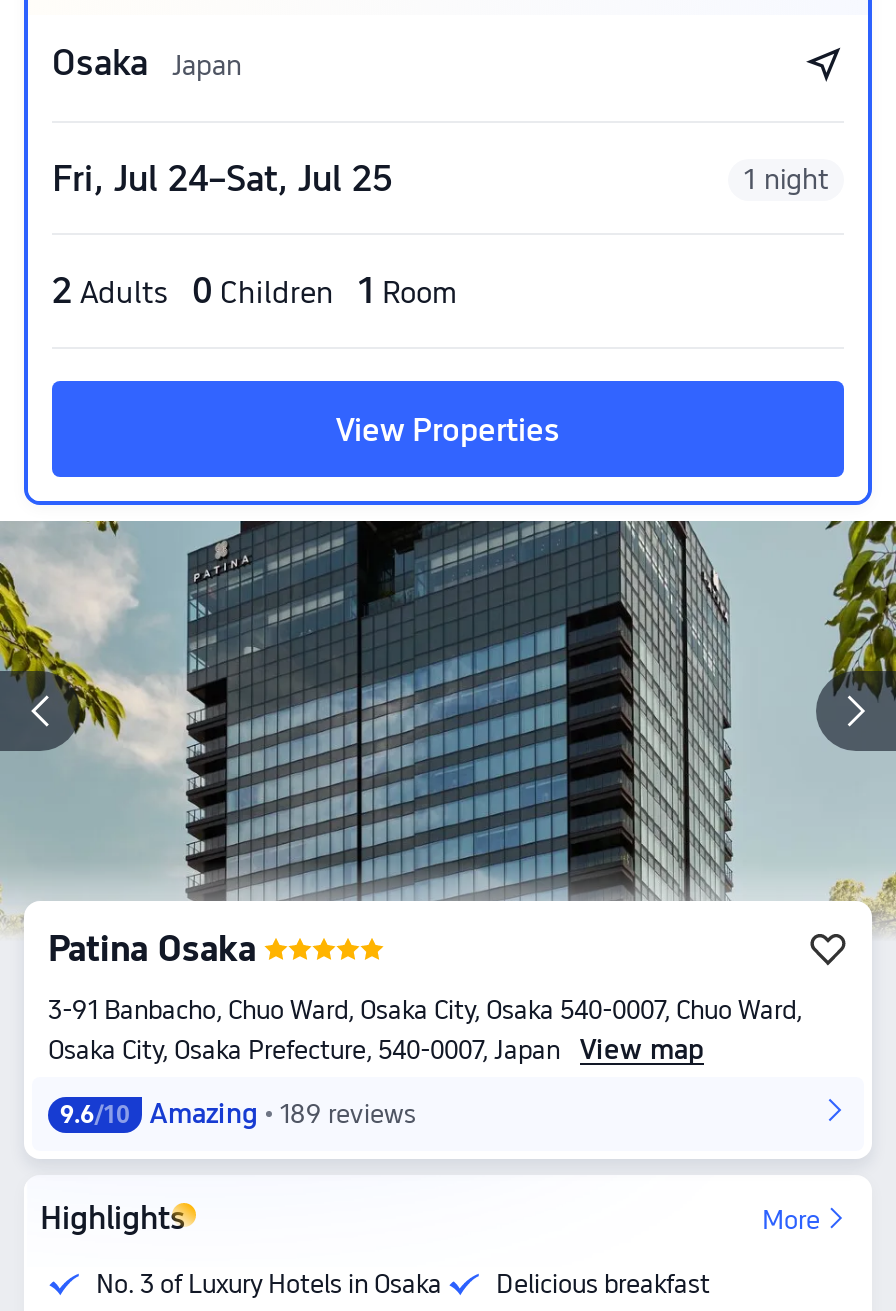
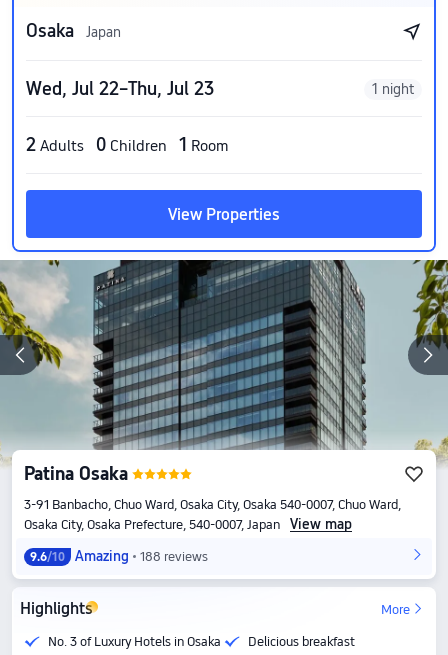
- Fri, Jul 24–Sat, Jul 25
+ Wed, Jul 22–Thu, Jul 23

- 9.6/10 Amazing 189 reviews
+ 9.6/10 Amazing 188 reviews
